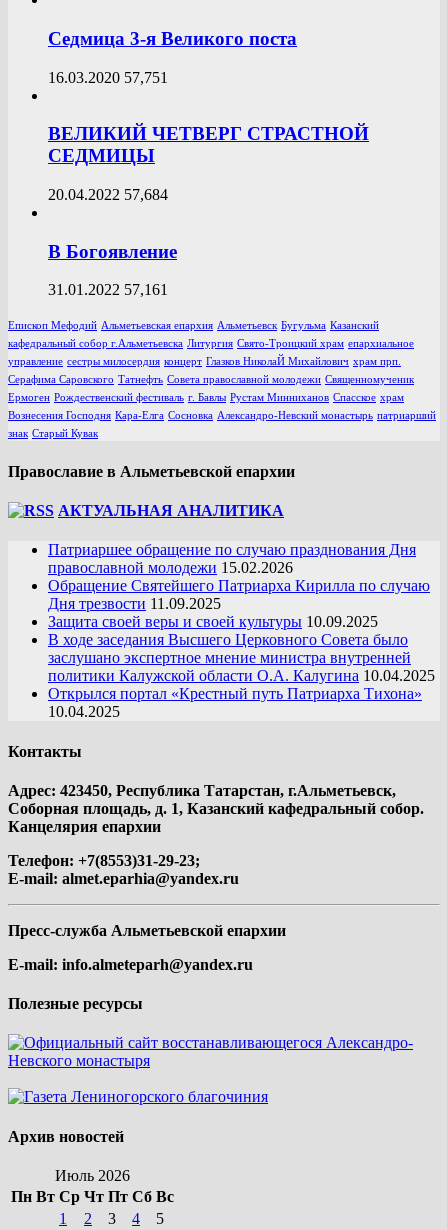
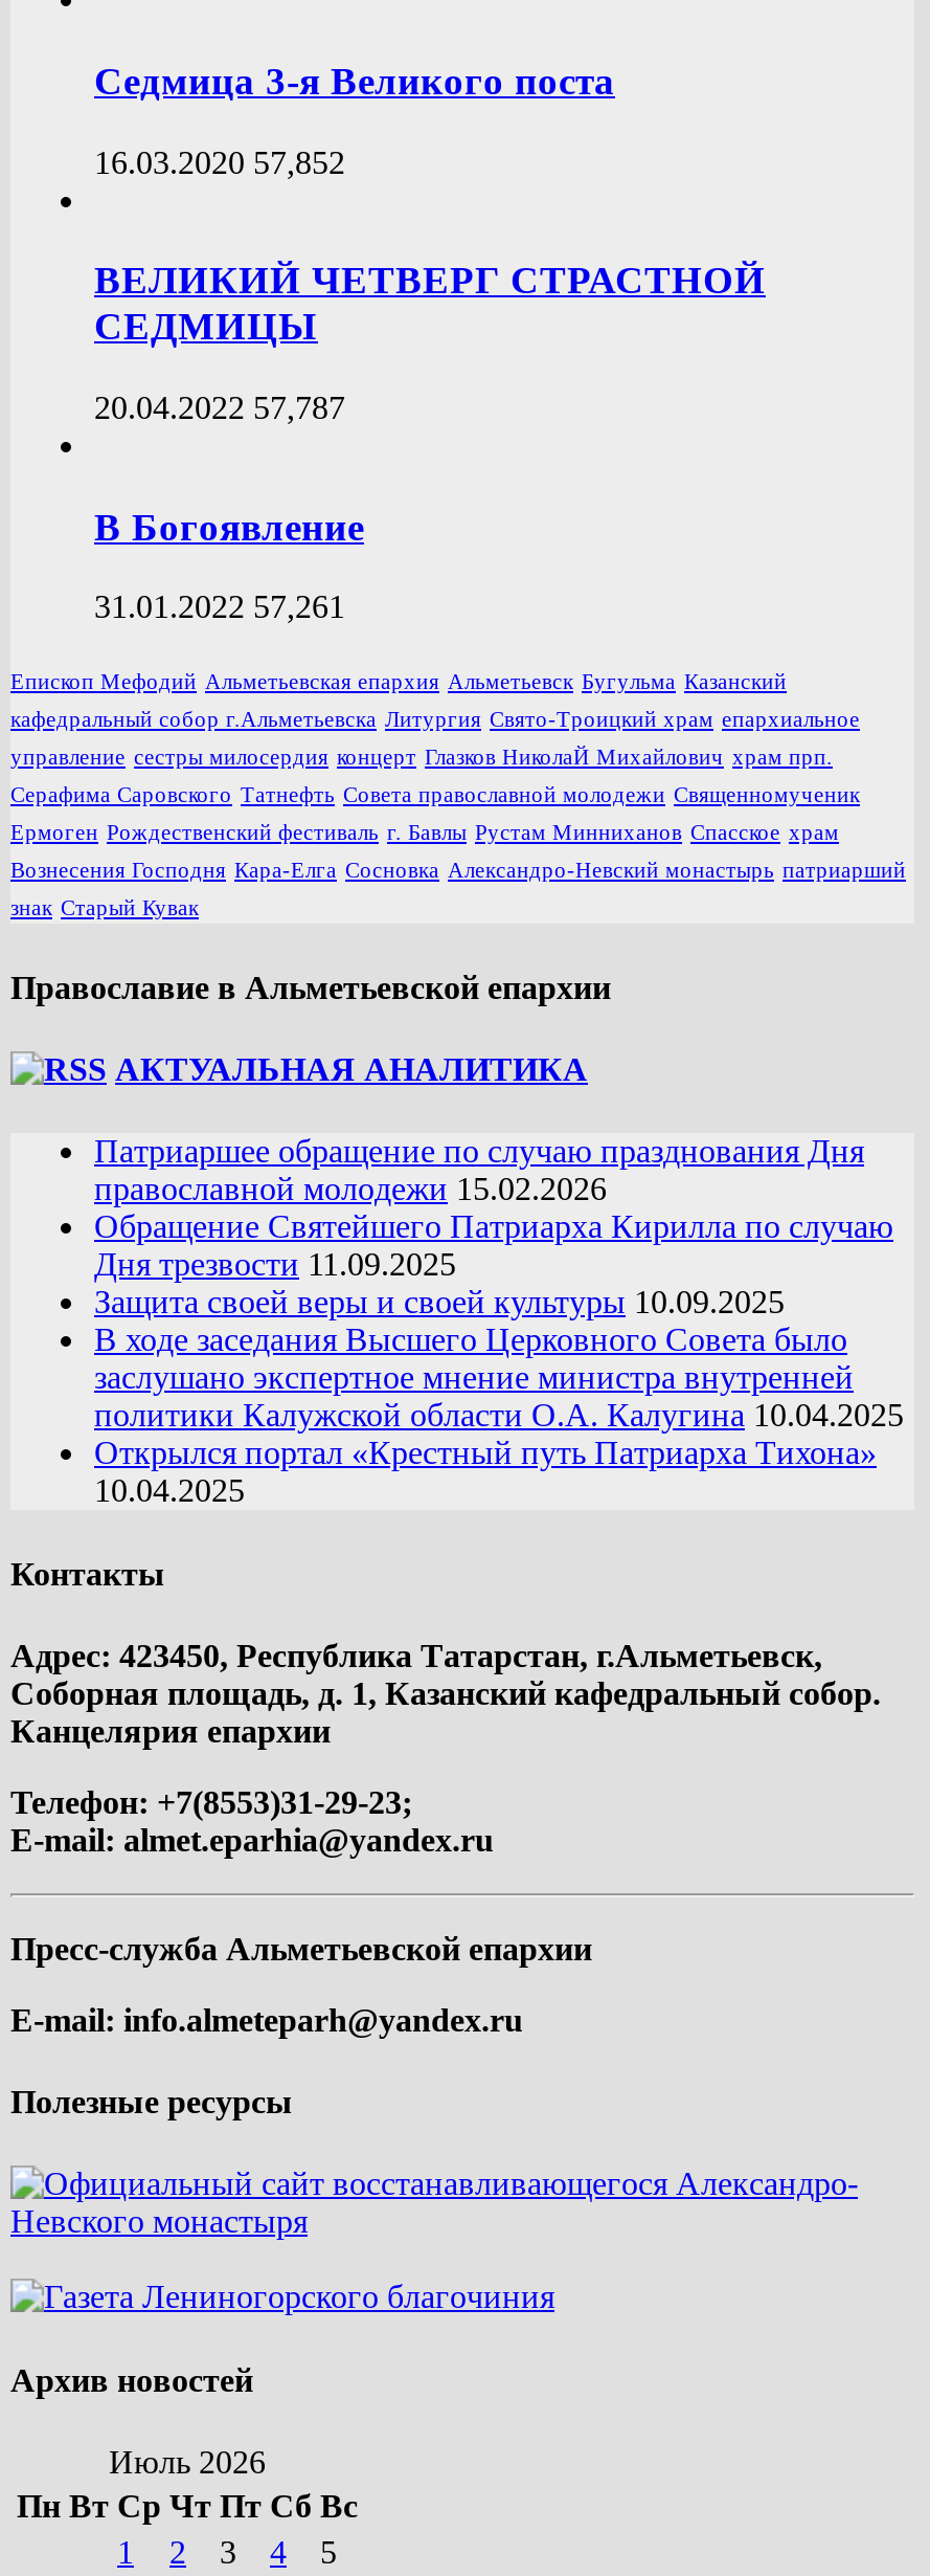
- 16.03.2020 57,751
+ 16.03.2020 57,852

- 20.04.2022 57,684
+ 20.04.2022 57,787

- 31.01.2022 57,161
+ 31.01.2022 57,261
